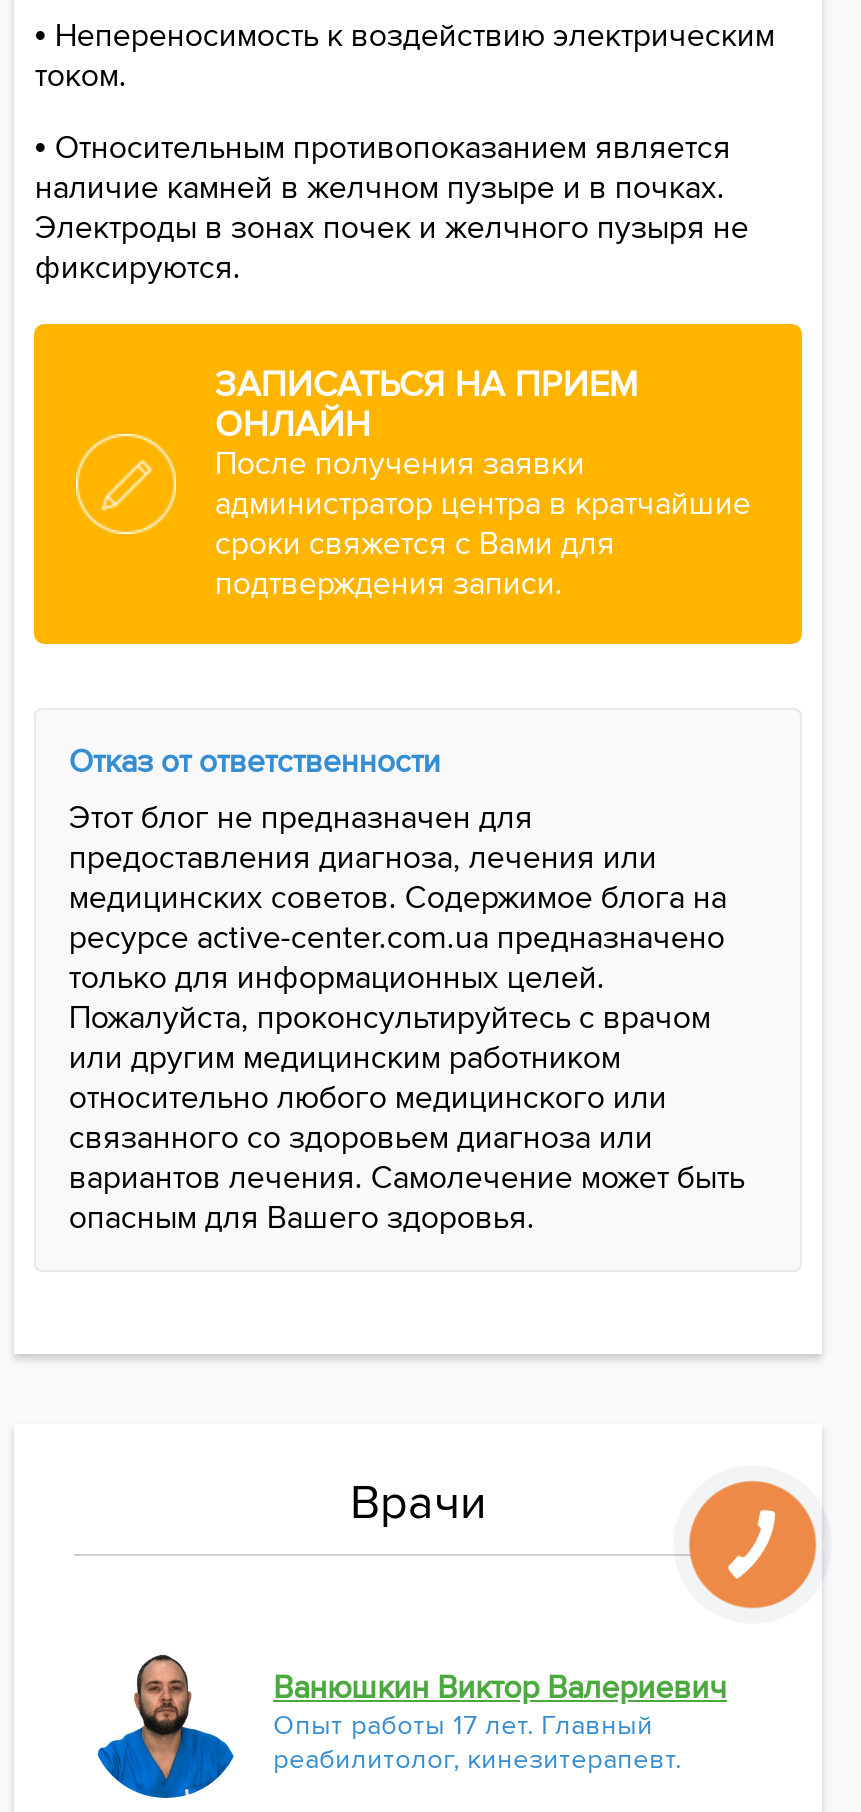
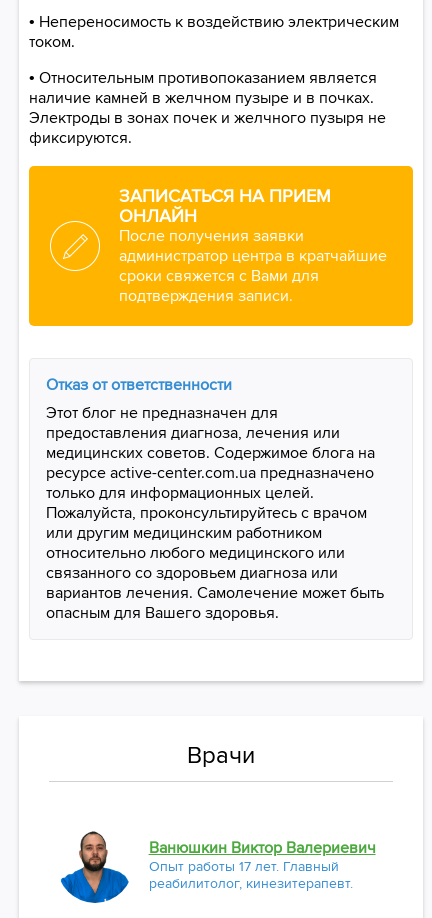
- [image]
